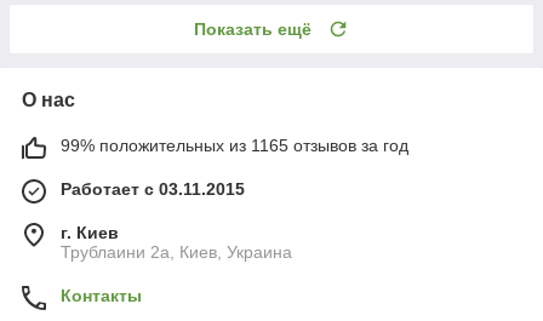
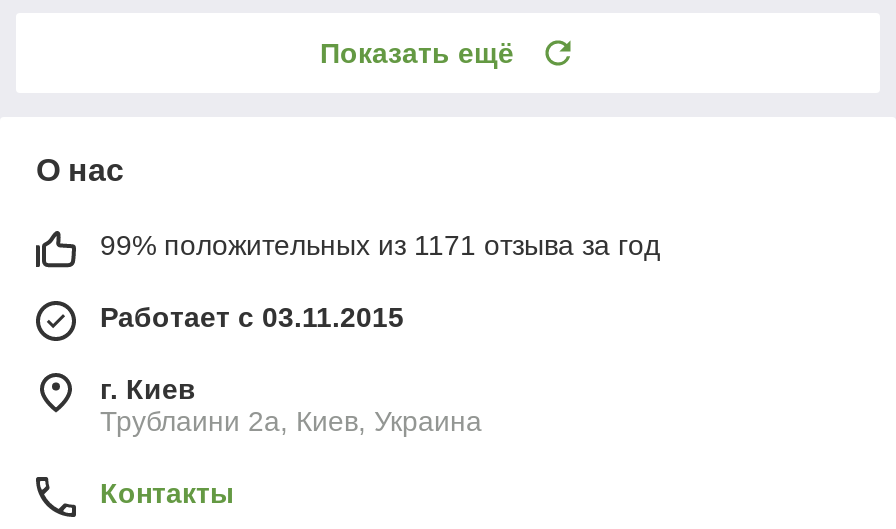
- 99% положительных из 1165 отзывов за год
+ 99% положительных из 1171 отзыва за год
